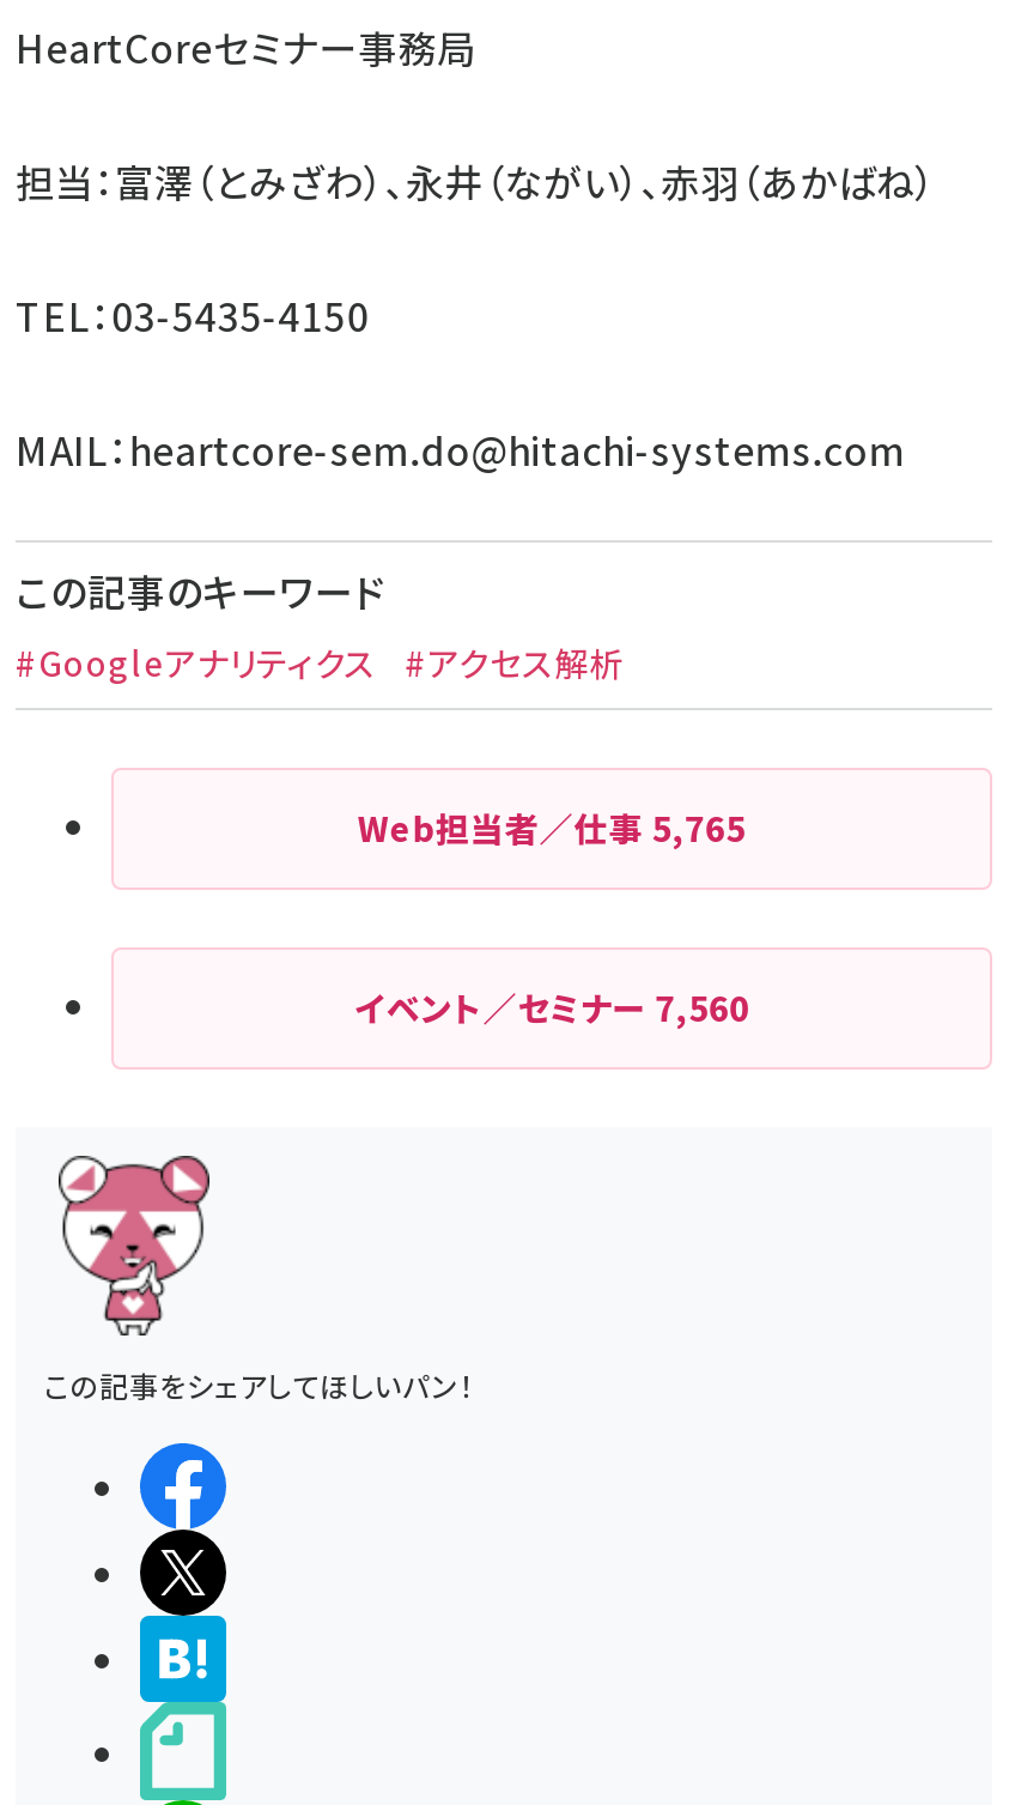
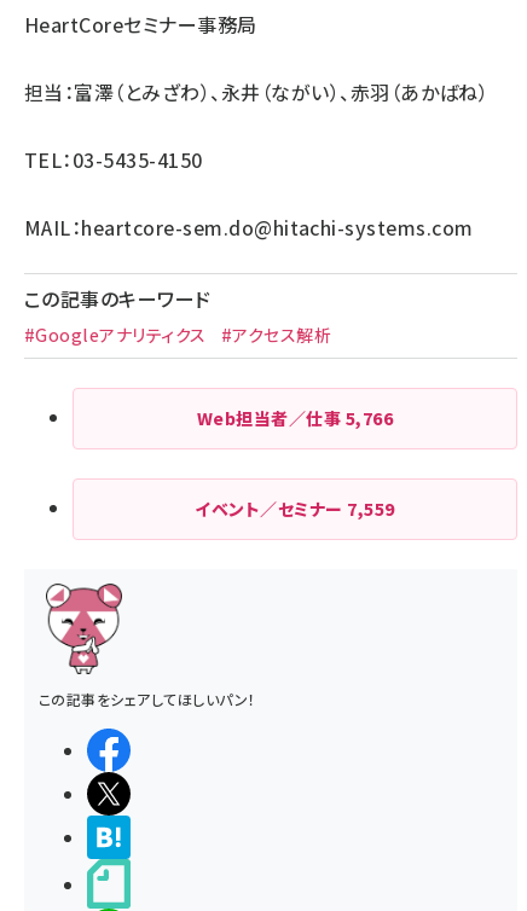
- Web担当者／仕事5,765
+ Web担当者／仕事5,766

- イベント／セミナー7,560
+ イベント／セミナー7,559
